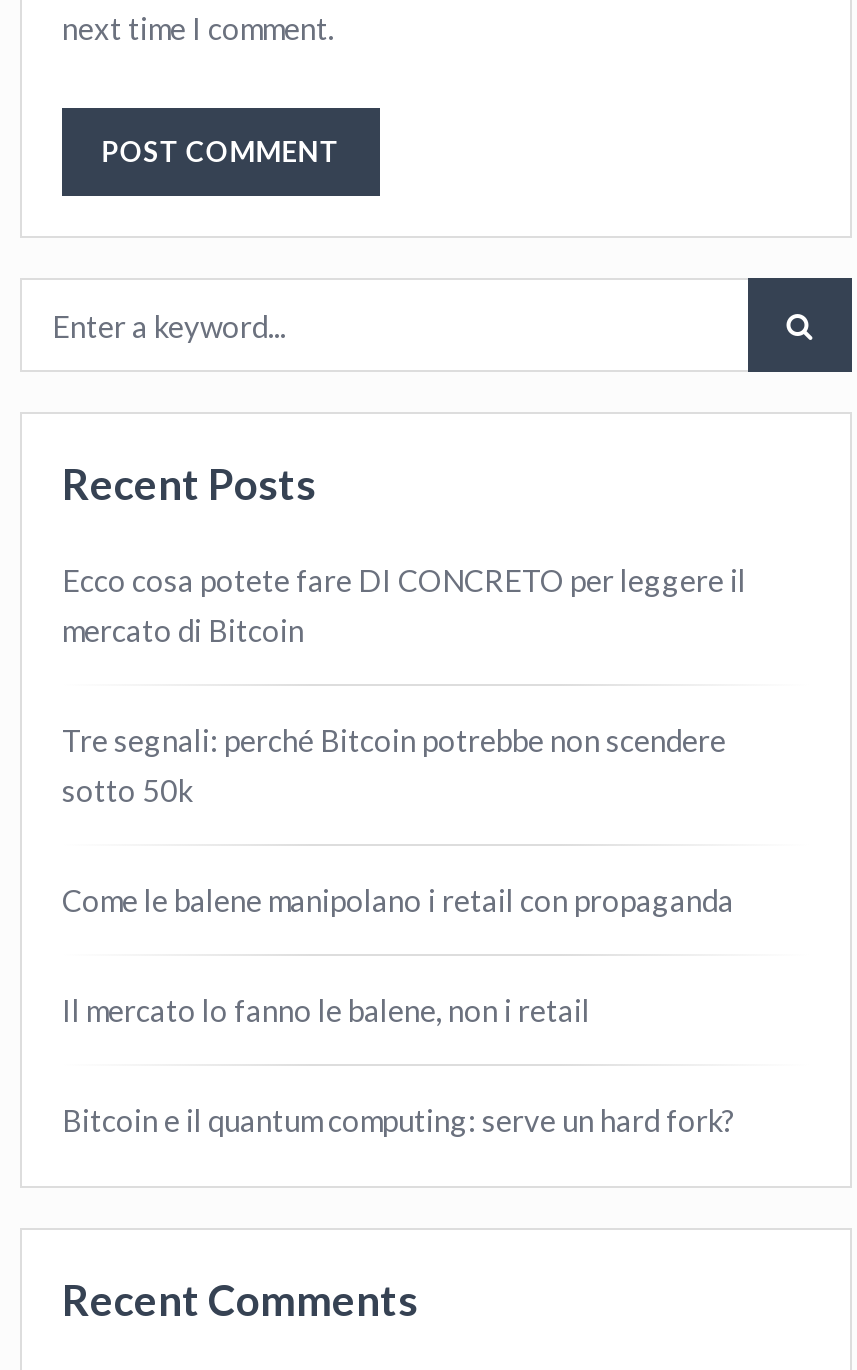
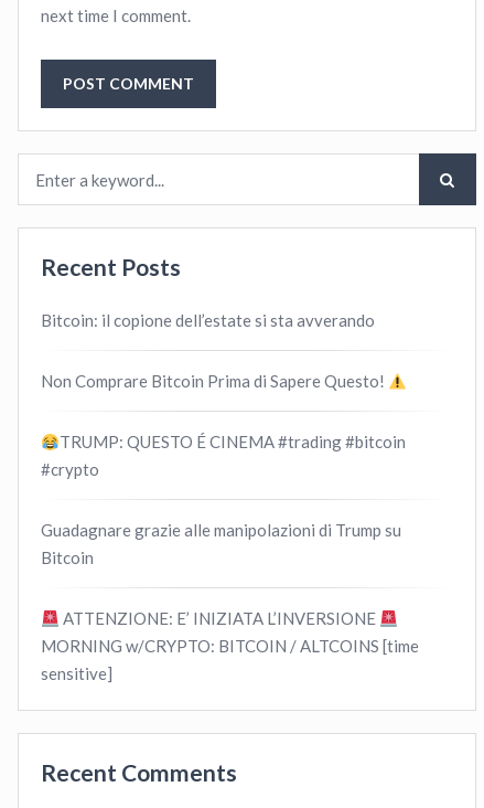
- Ecco cosa potete fare DI CONCRETO per leggere il
- mercato di Bitcoin
+ Bitcoin: il copione dell’estate si sta avverando

- Tre segnali: perché Bitcoin potrebbe non scendere
- sotto 50k
+ Non Comprare Bitcoin Prima di Sapere Questo!

- Come le balene manipolano i retail con propaganda
+ TRUMP: QUESTO É CINEMA #trading #bitcoin
+ #crypto

- Il mercato lo fanno le balene, non i retail
+ Guadagnare grazie alle manipolazioni di Trump su
+ Bitcoin

- Bitcoin e il quantum computing: serve un hard fork?
+ ATTENZIONE: E’ INIZIATA L’INVERSIONE
+ MORNING w/CRYPTO: BITCOIN / ALTCOINS [time
+ sensitive]
